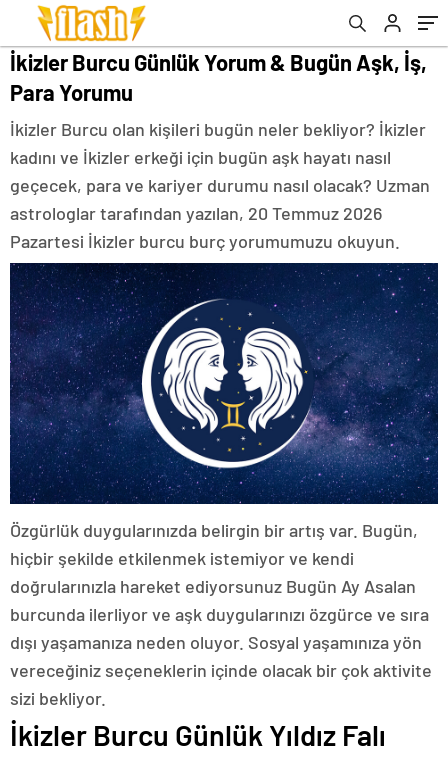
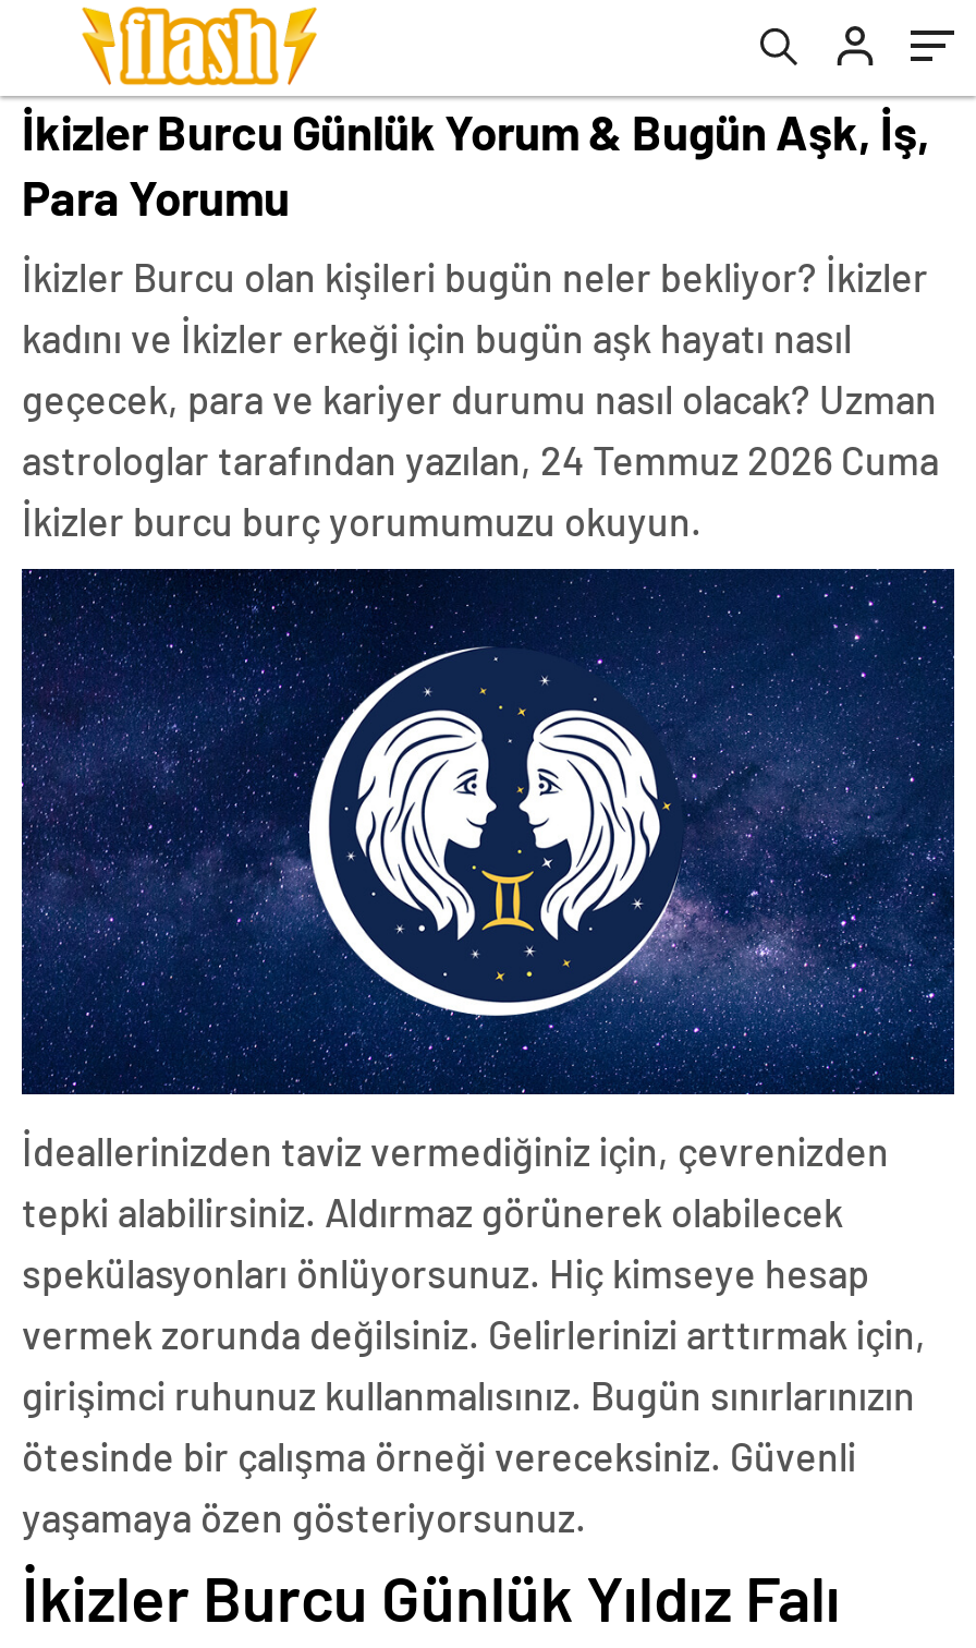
- astrologlar tarafından yazılan, 20 Temmuz 2026
- Pazartesi İkizler burcu burç yorumumuzu okuyun.
+ astrologlar tarafından yazılan, 24 Temmuz 2026 Cuma
+ İkizler burcu burç yorumumuzu okuyun.

- Özgürlük duygularınızda belirgin bir artış var. Bugün,
- hiçbir şekilde etkilenmek istemiyor ve kendi
- doğrularınızla hareket ediyorsunuz Bugün Ay Asalan
- burcunda ilerliyor ve aşk duygularınızı özgürce ve sıra
- dışı yaşamanıza neden oluyor. Sosyal yaşamınıza yön
- vereceğiniz seçeneklerin içinde olacak bir çok aktivite
- sizi bekliyor.
+ İdeallerinizden taviz vermediğiniz için, çevrenizden
+ tepki alabilirsiniz. Aldırmaz görünerek olabilecek
+ spekülasyonları önlüyorsunuz. Hiç kimseye hesap
+ vermek zorunda değilsiniz. Gelirlerinizi arttırmak için,
+ girişimci ruhunuz kullanmalısınız. Bugün sınırlarınızın
+ ötesinde bir çalışma örneği vereceksiniz. Güvenli
+ yaşamaya özen gösteriyorsunuz.
